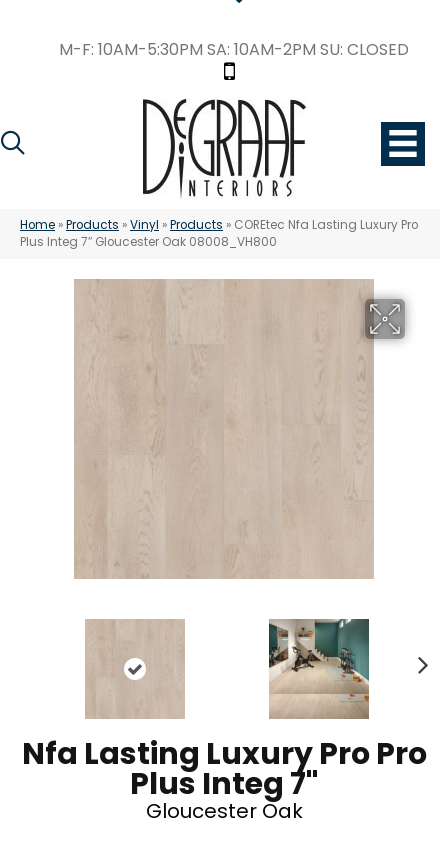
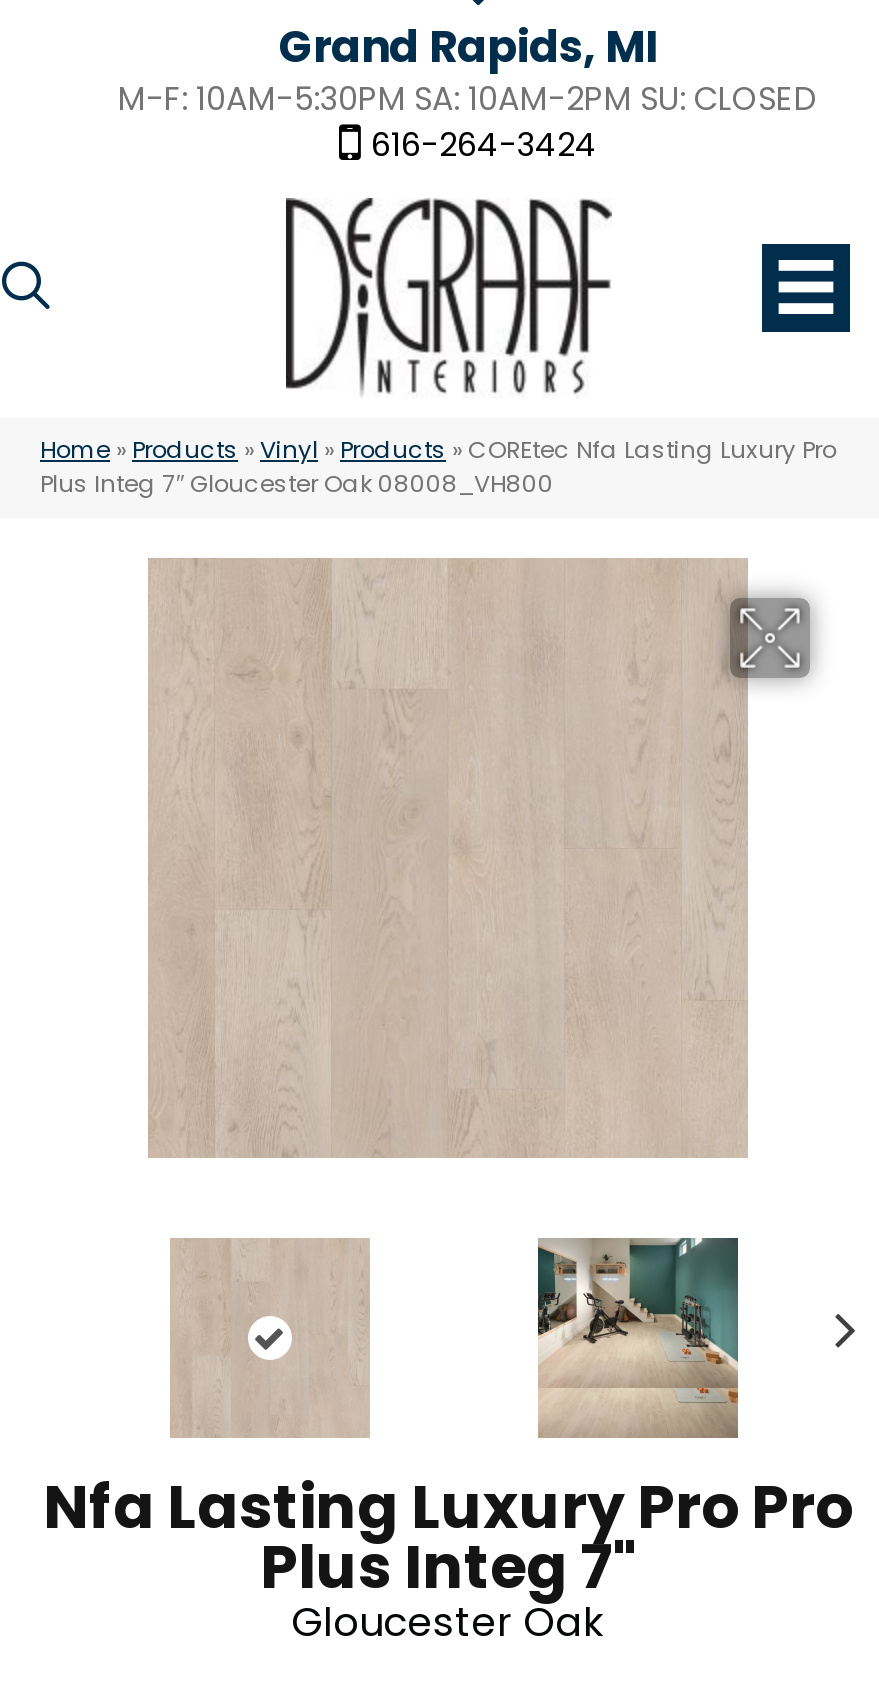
+ Grand Rapids, MI

+ 616-264-3424
